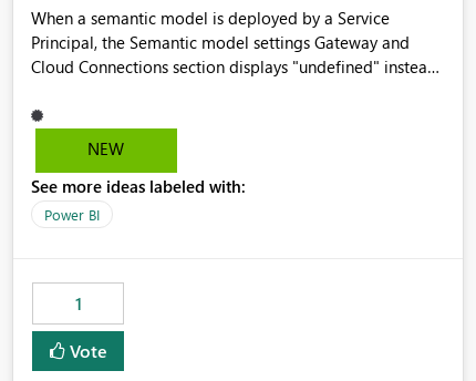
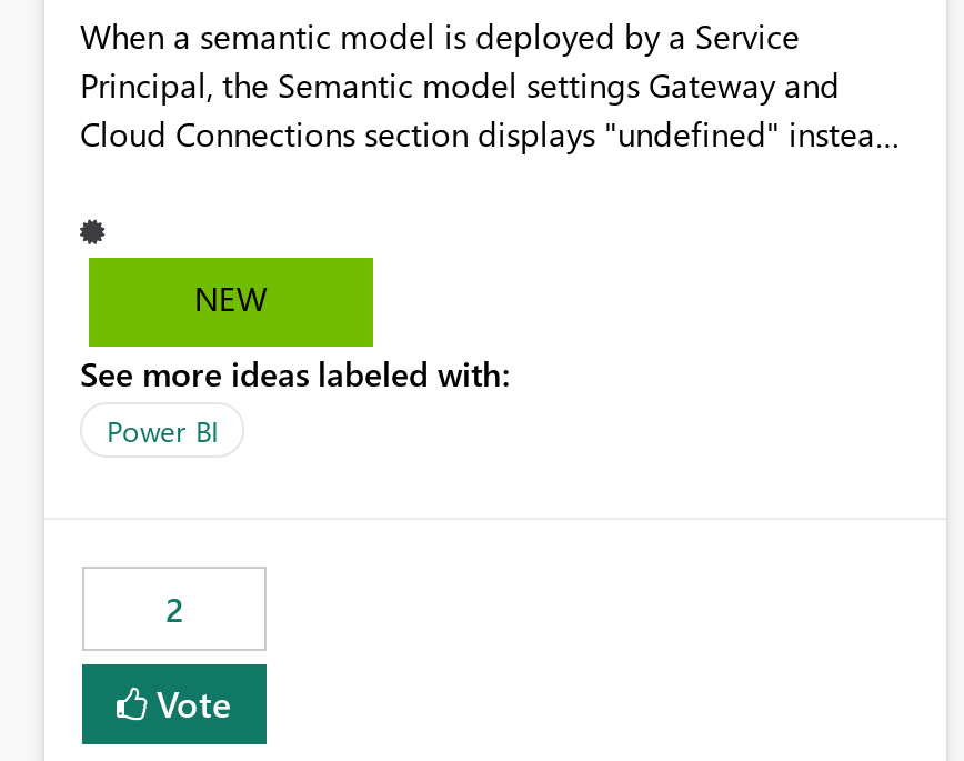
- 1
+ 2
